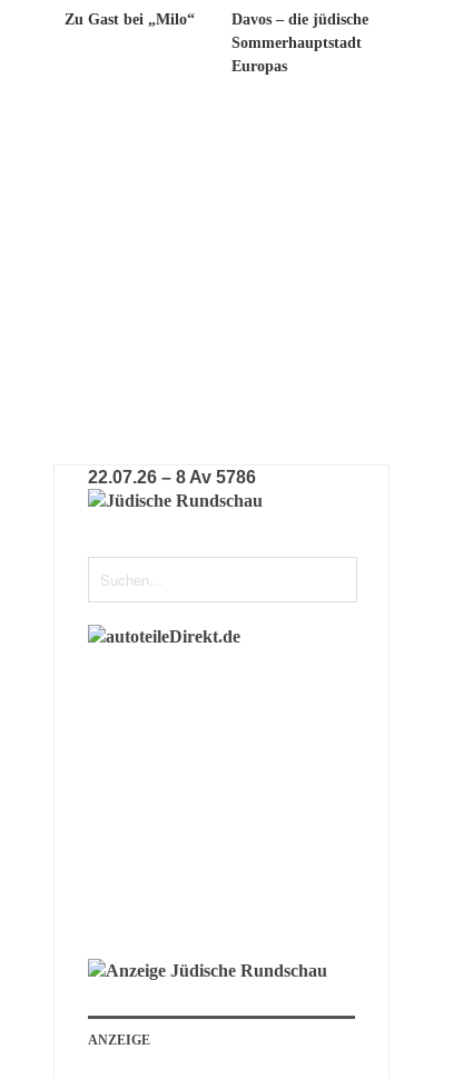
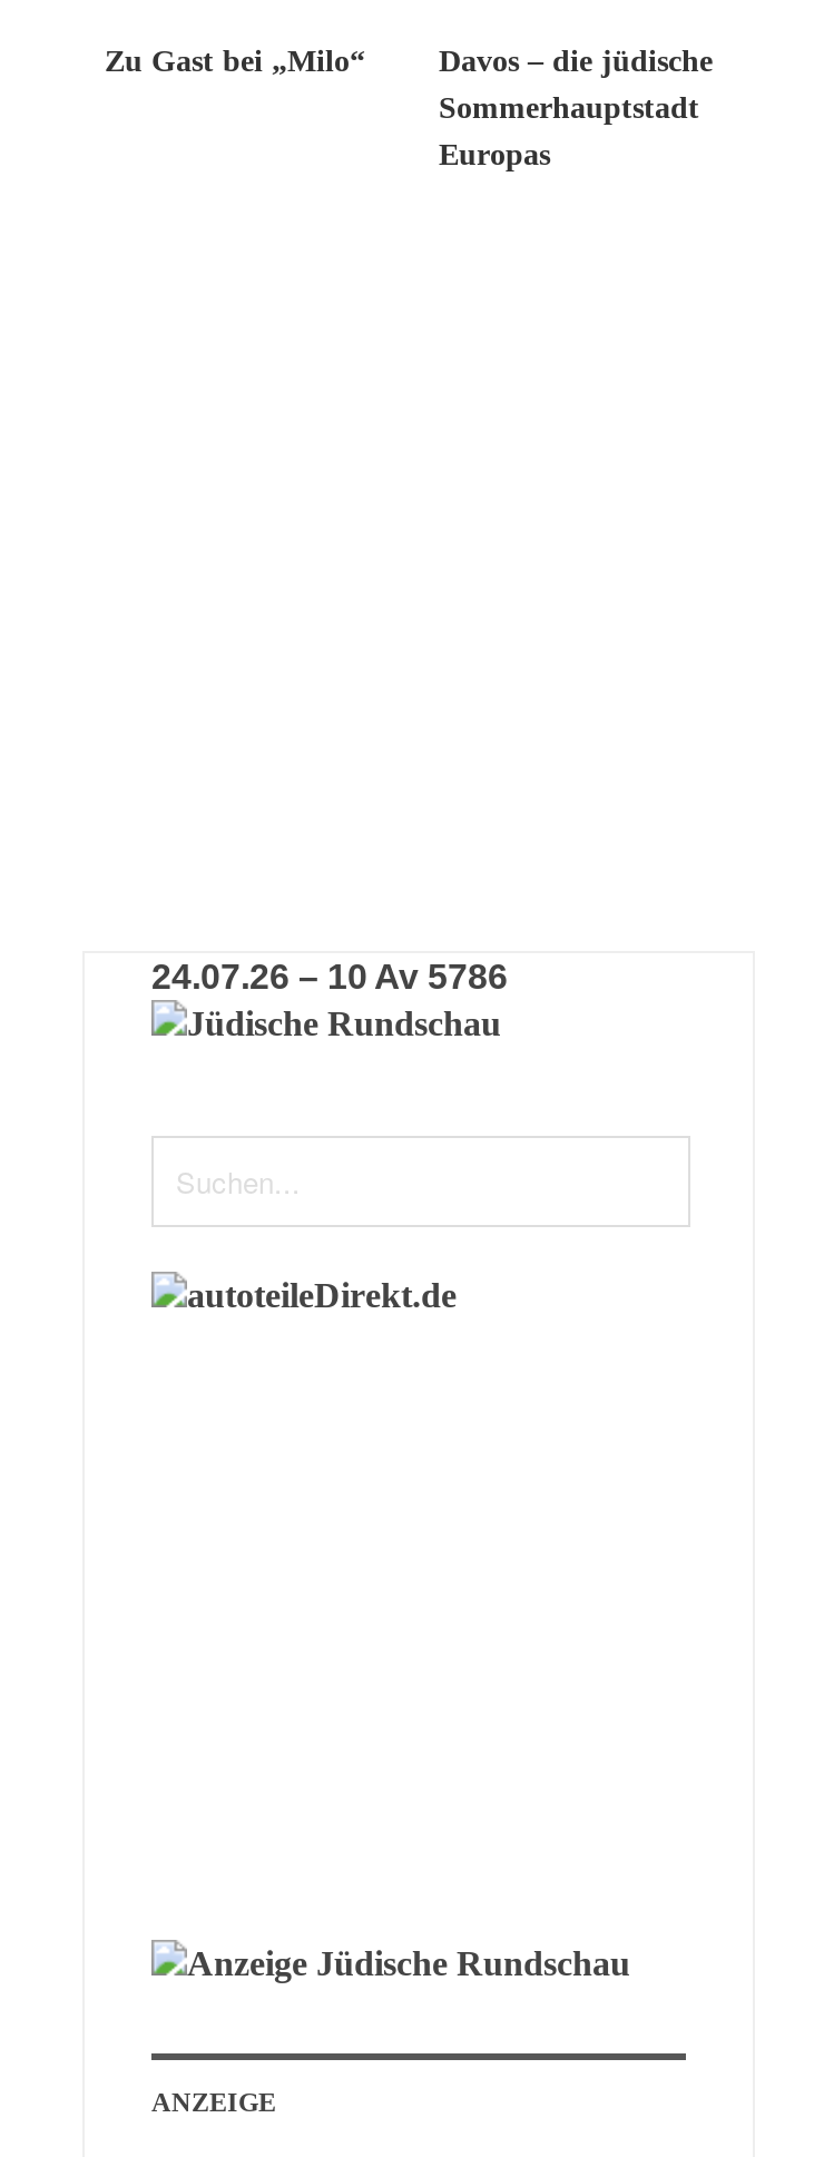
- 22.07.26 – 8 Av 5786
+ 24.07.26 – 10 Av 5786
